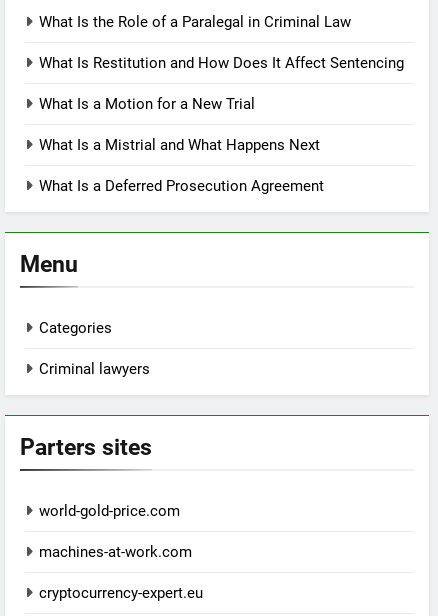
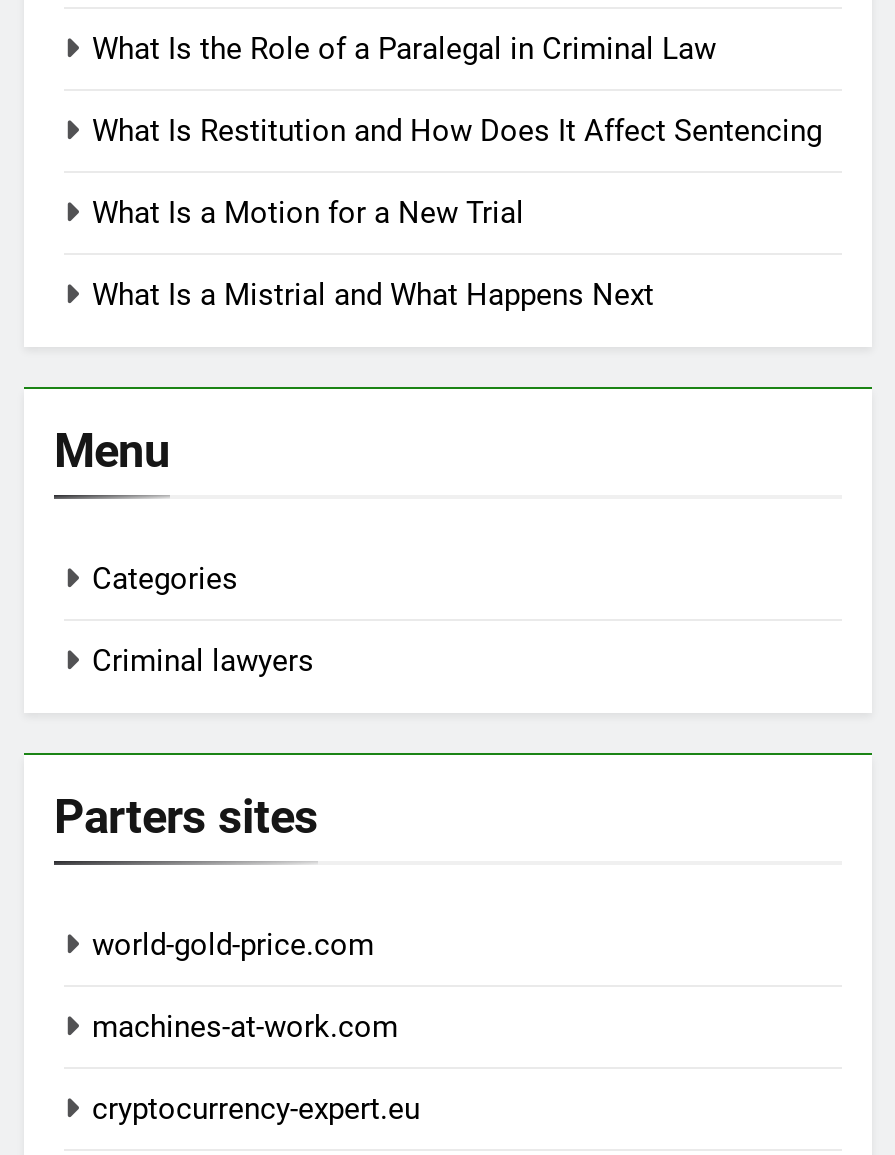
- What Is a Deferred Prosecution Agreement
